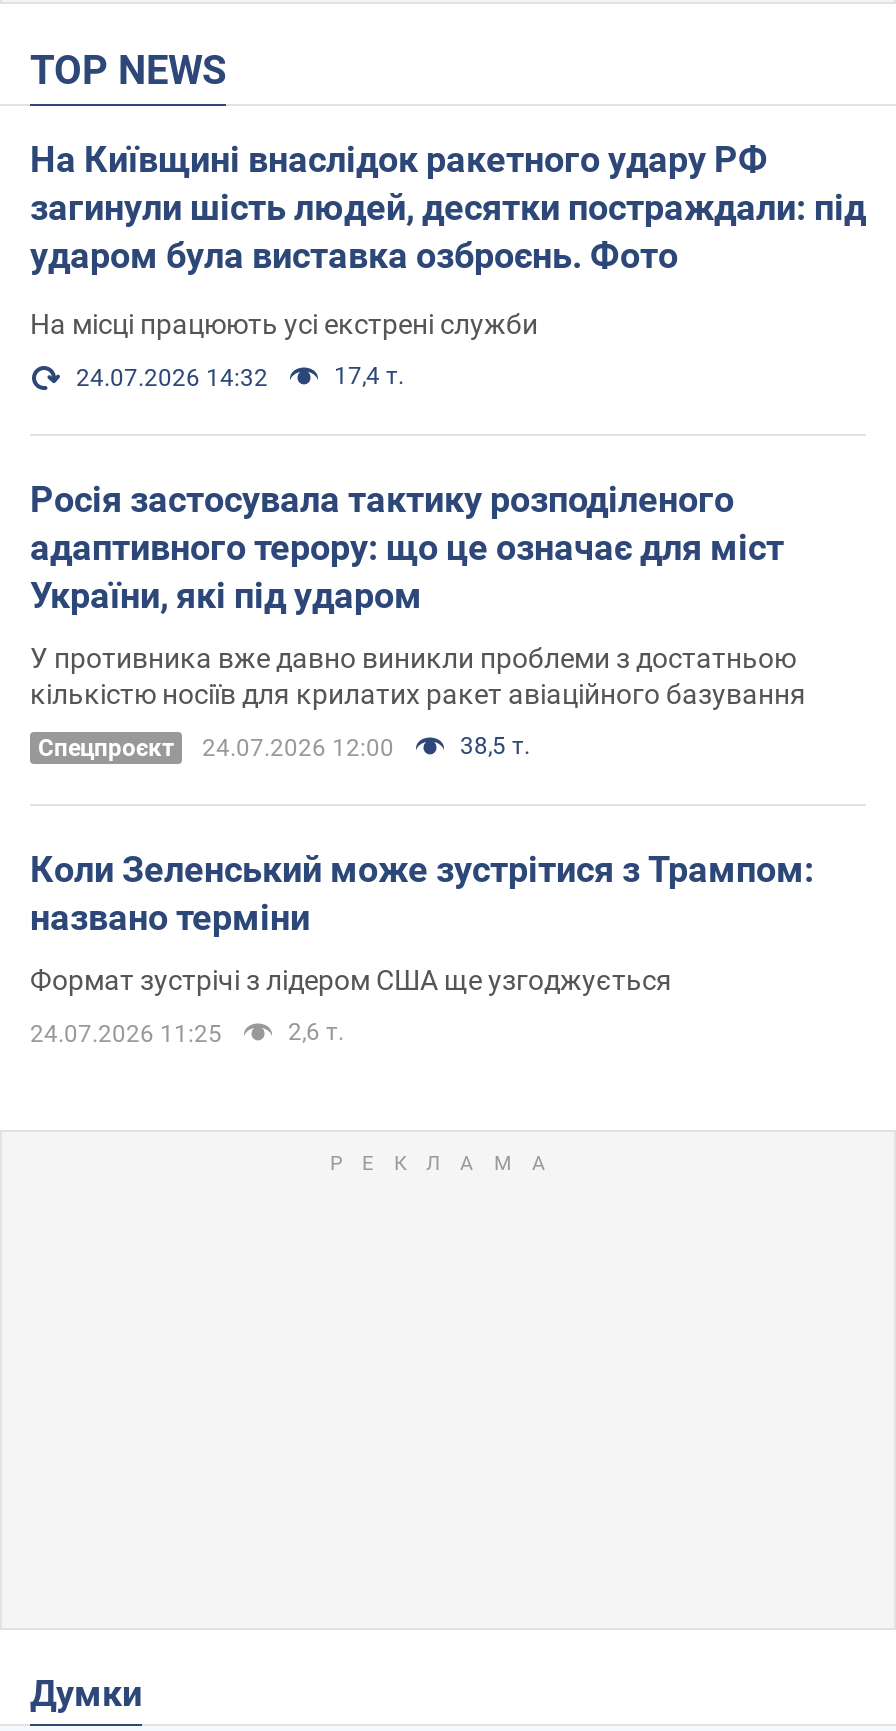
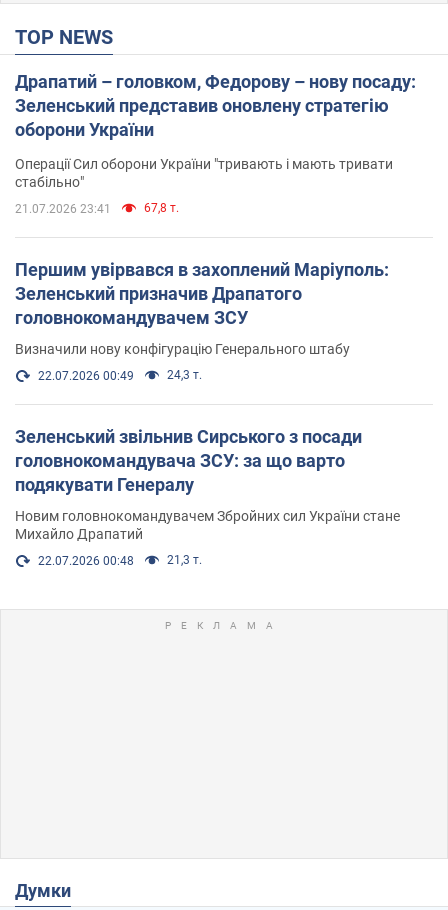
- На Київщині внаслідок ракетного удару РФ
- загинули шість людей, десятки постраждали: під
- ударом була виставка озброєнь. Фото
+ Драпатий – головком, Федорову – нову посаду:
+ Зеленський представив оновлену стратегію
+ оборони України

- На місці працюють усі екстрені служби
+ Операції Сил оборони України "тривають і мають тривати
+ стабільно"

- 24.07.2026 14:32
- 17,4 т.
+ 21.07.2026 23:41
+ 67,8 т.

- Росія застосувала тактику розподіленого
- адаптивного терору: що це означає для міст
- України, які під ударом
+ Першим увірвався в захоплений Маріуполь:
+ Зеленський призначив Драпатого
+ головнокомандувачем ЗСУ

- У противника вже давно виникли проблеми з достатньою
- кількістю носіїв для крилатих ракет авіаційного базування
+ Визначили нову конфігурацію Генерального штабу

- Cпецпроєкт
- 24.07.2026 12:00
- 38,5 т.
+ 22.07.2026 00:49
+ 24,3 т.

- Коли Зеленський може зустрітися з Трампом:
- названо терміни
+ Зеленський звільнив Сирського з посади
+ головнокомандувача ЗСУ: за що варто
+ подякувати Генералу

- Формат зустрічі з лідером США ще узгоджується
+ Новим головнокомандувачем Збройних сил України стане
+ Михайло Драпатий

- 24.07.2026 11:25
- 2,6 т.
+ 22.07.2026 00:48
+ 21,3 т.
